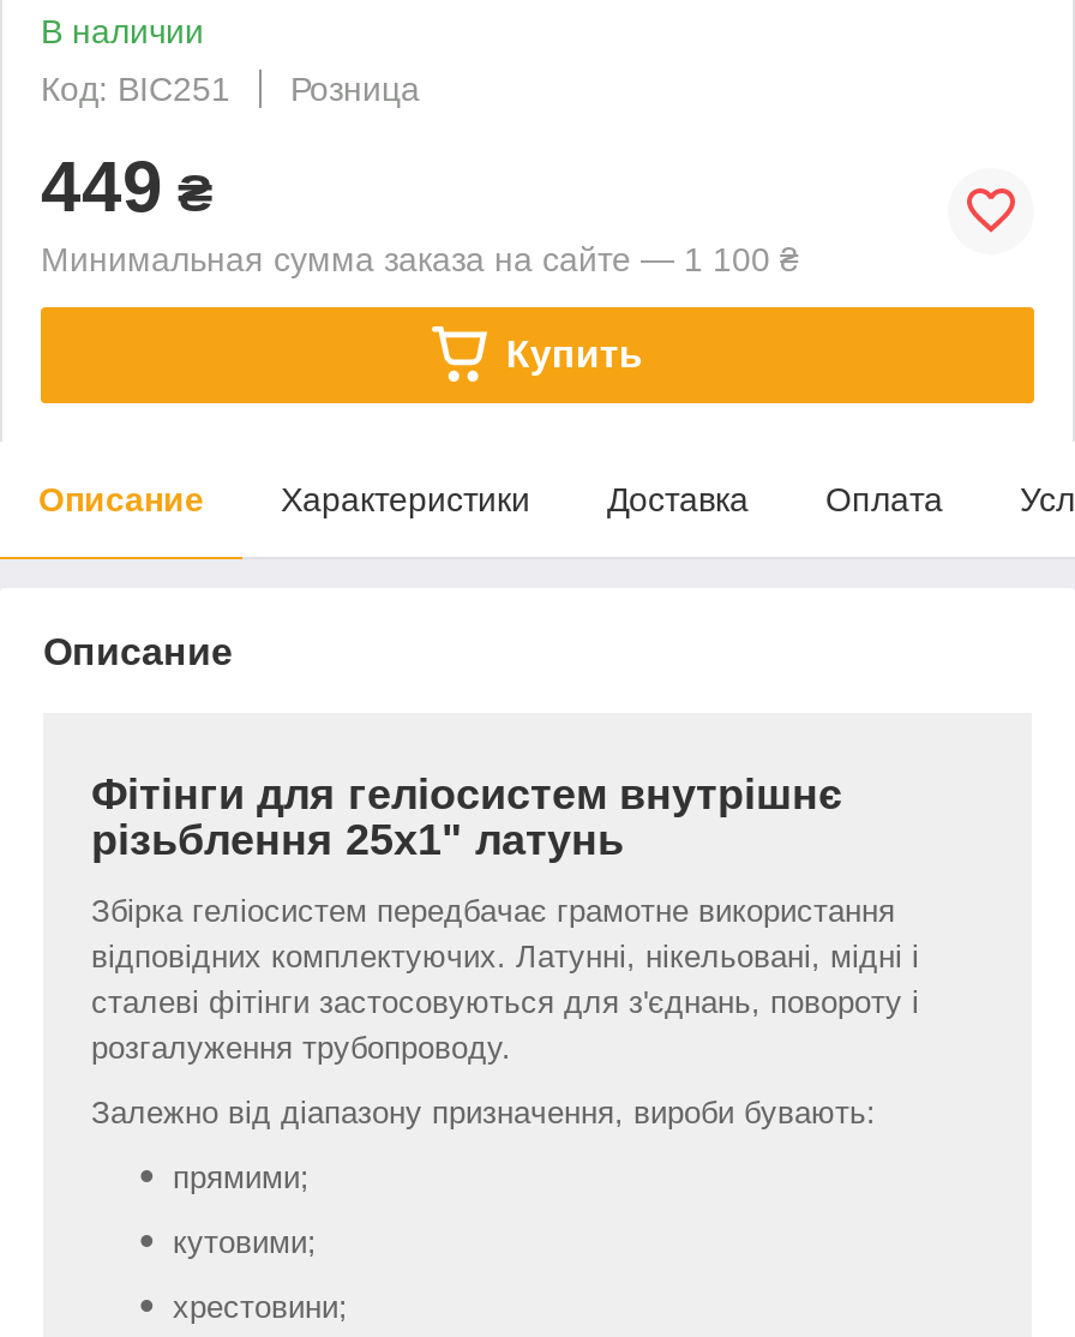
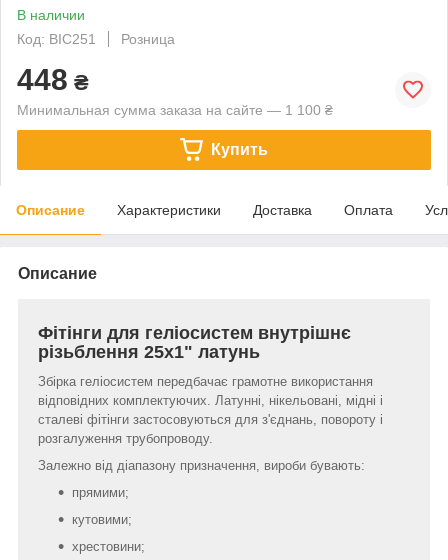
- 449 ₴
+ 448 ₴
